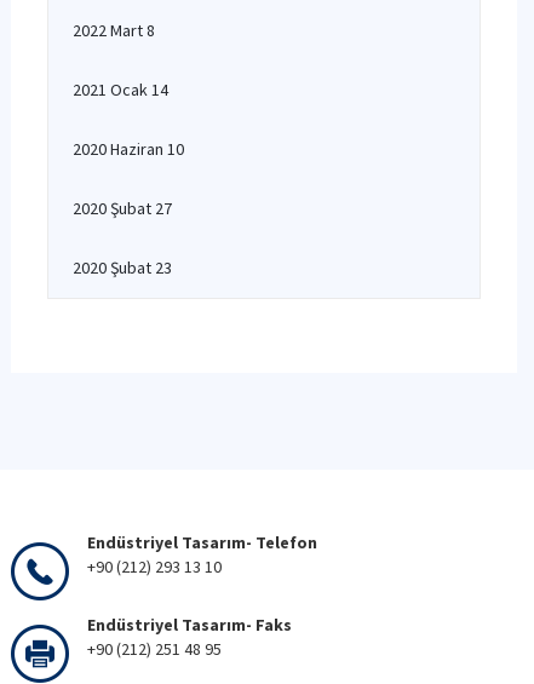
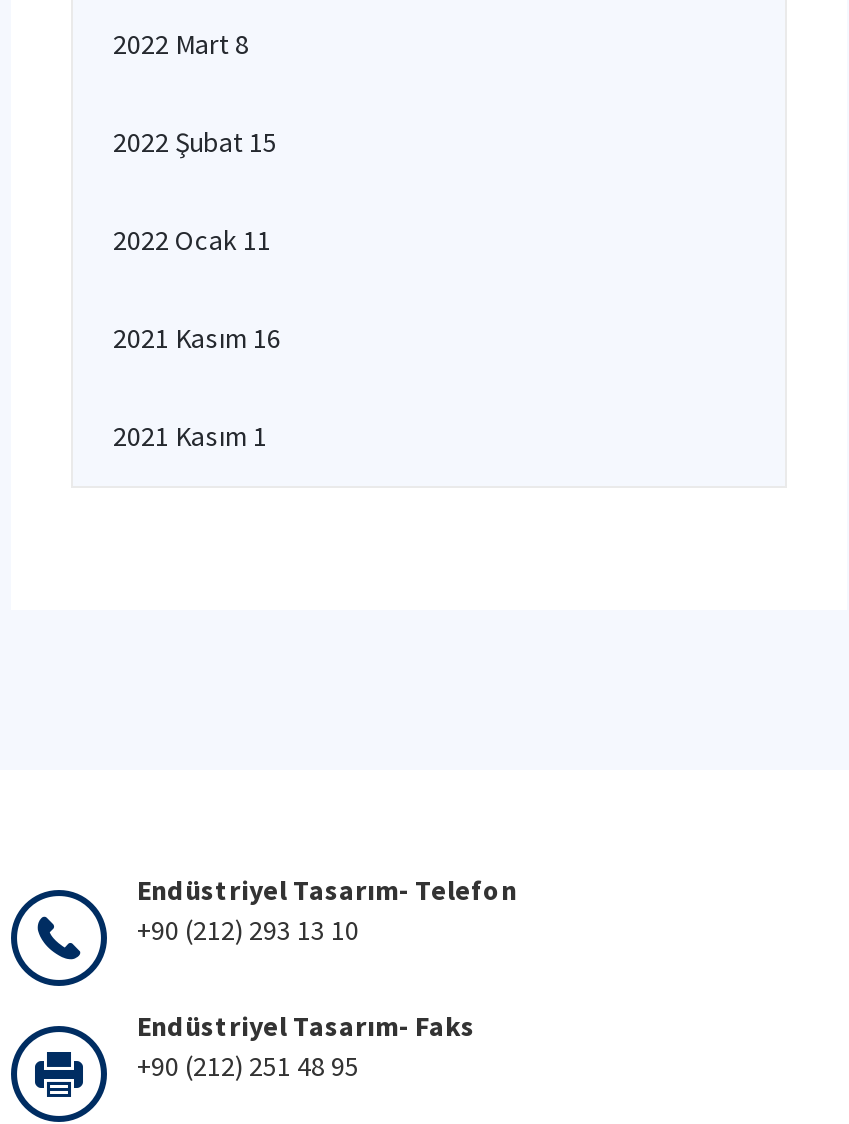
- 2021 Ocak 14
+ 2022 Şubat 15

- 2020 Haziran 10
+ 2022 Ocak 11

- 2020 Şubat 27
+ 2021 Kasım 16

- 2020 Şubat 23
+ 2021 Kasım 1
